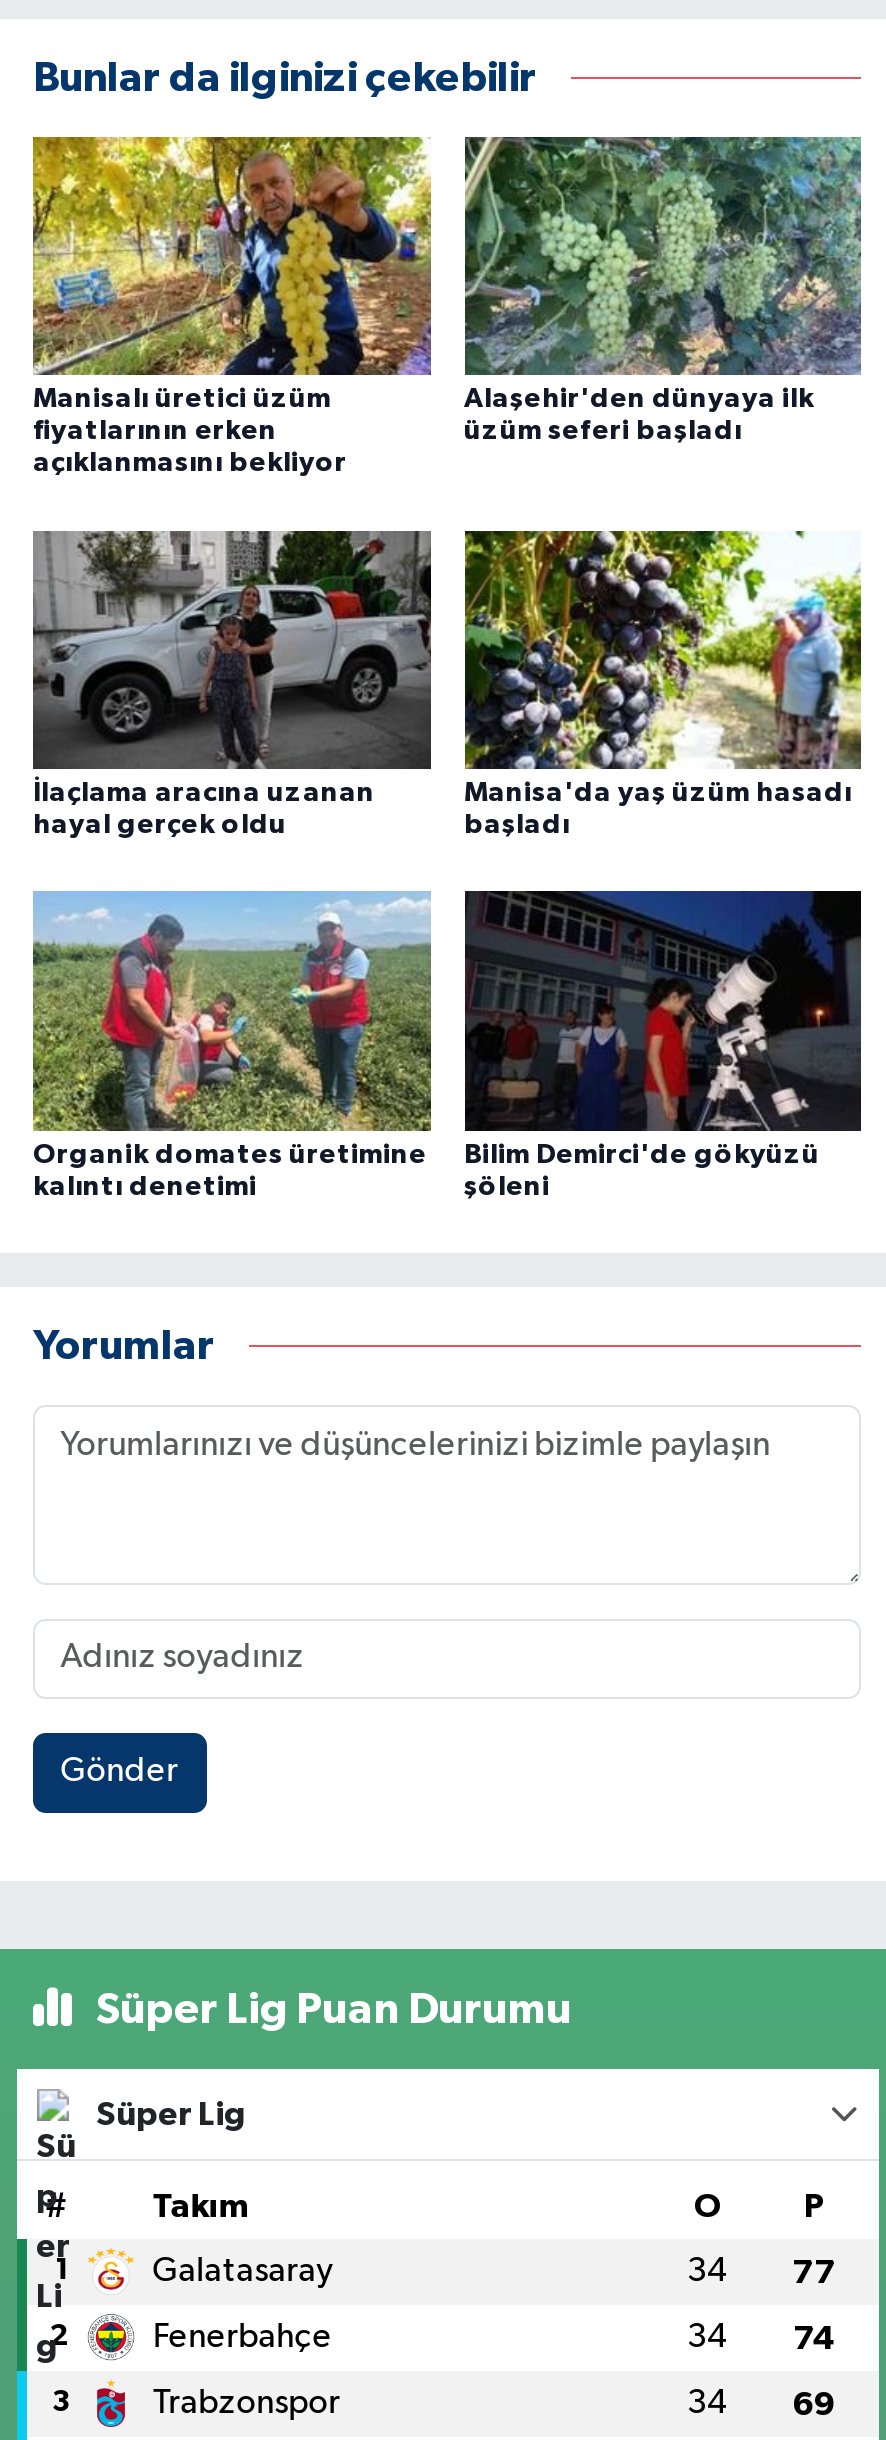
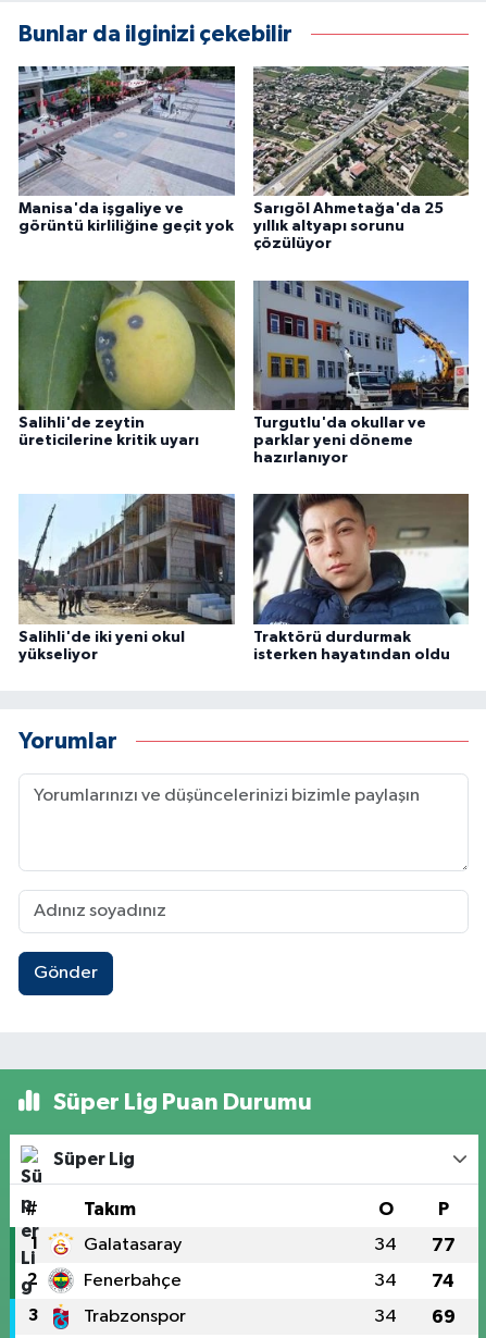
- [image]
- Manisalı üretici üzüm
- fiyatlarının erken
- açıklanmasını bekliyor
+ [image]
+ Manisa'da işgaliye ve
+ görüntü kirliliğine geçit yok

- [image]
- Alaşehir'den dünyaya ilk
- üzüm seferi başladı
+ [image]
+ Sarıgöl Ahmetağa'da 25
+ yıllık altyapı sorunu
+ çözülüyor

- [image]
- İlaçlama aracına uzanan
- hayal gerçek oldu
+ [image]
+ Salihli'de zeytin
+ üreticilerine kritik uyarı

- [image]
- Manisa'da yaş üzüm hasadı
- başladı
+ [image]
+ Turgutlu'da okullar ve
+ parklar yeni döneme
+ hazırlanıyor

- [image]
- Organik domates üretimine
- kalıntı denetimi
+ [image]
+ Salihli'de iki yeni okul
+ yükseliyor

- [image]
- Bilim Demirci'de gökyüzü
- şöleni
+ [image]
+ Traktörü durdurmak
+ isterken hayatından oldu
